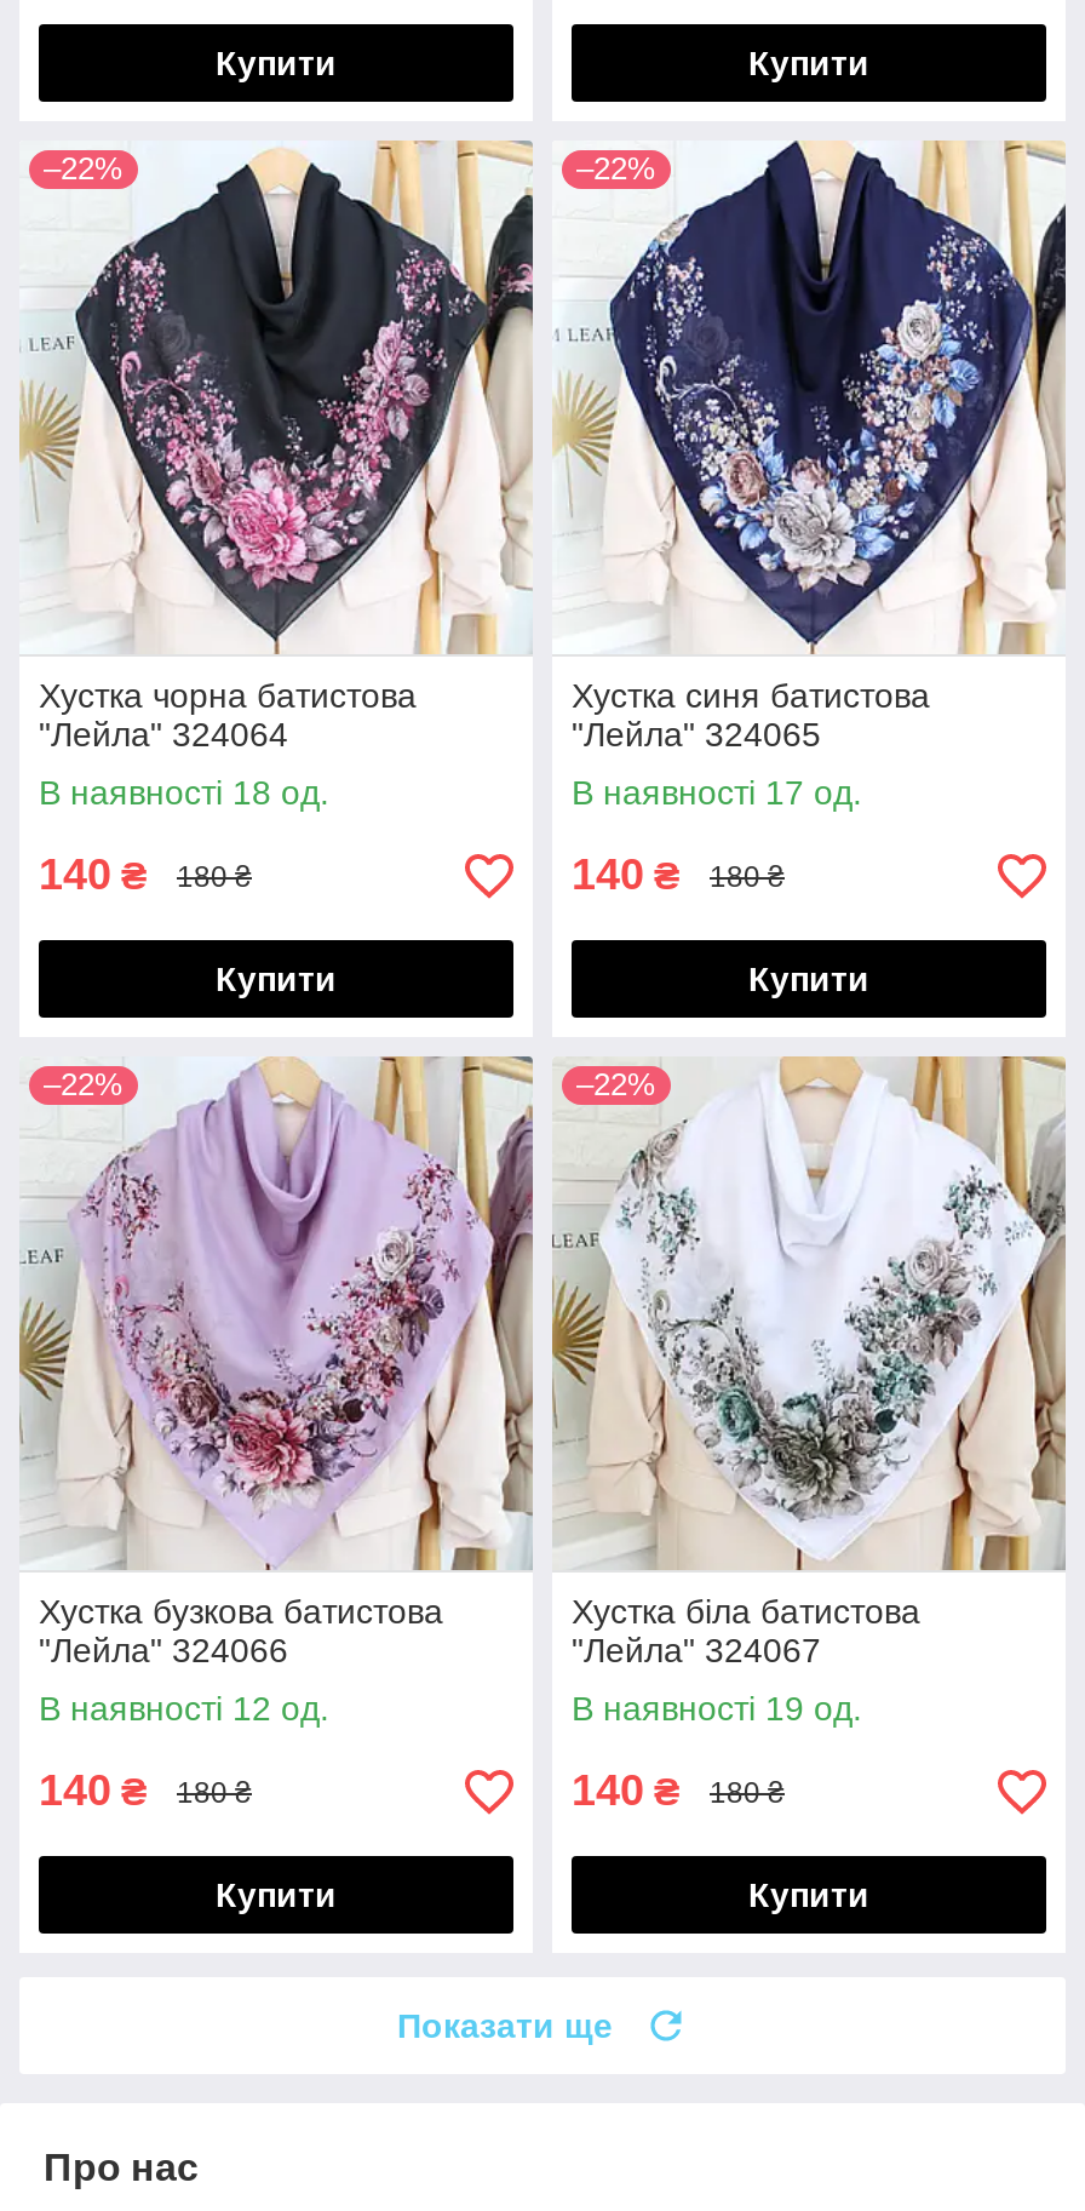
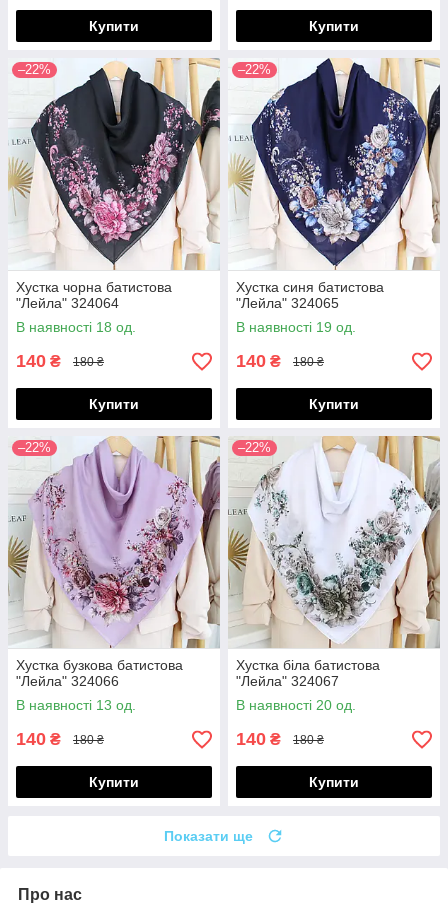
- В наявності 17 од.

+ В наявності 20 од.

- В наявності 12 од.
+ В наявності 13 од.

moved up: В наявності 19 од.
